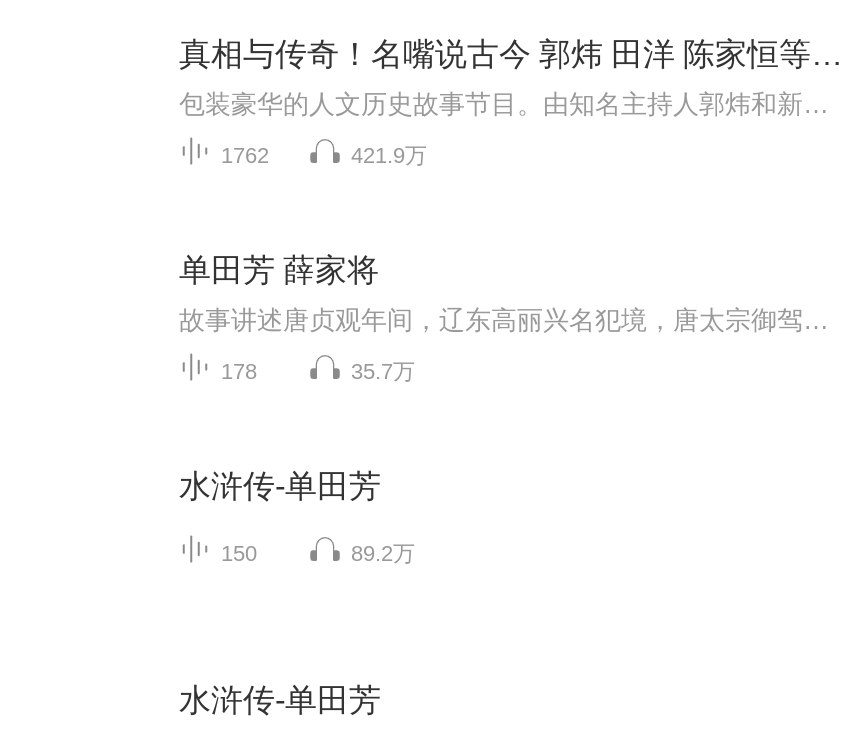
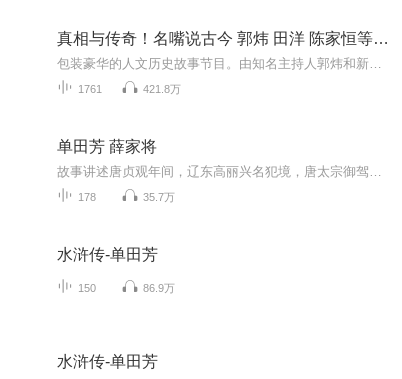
- 1762
+ 1761

- 421.9万
+ 421.8万

- 89.2万
+ 86.9万
